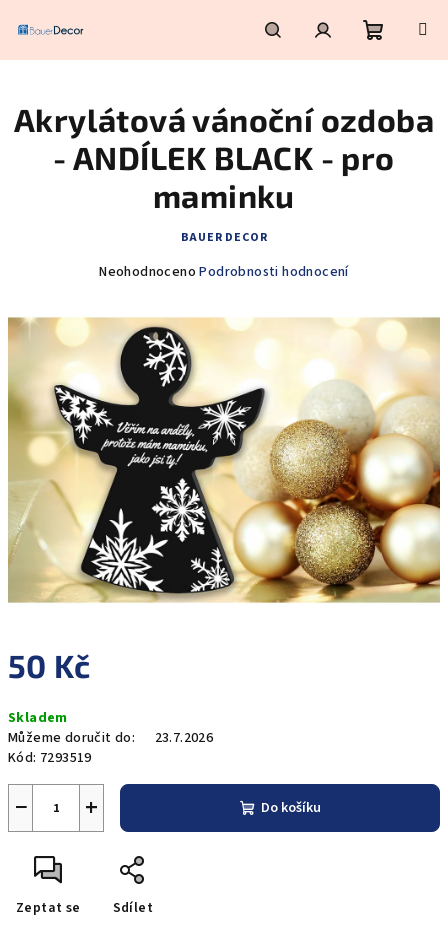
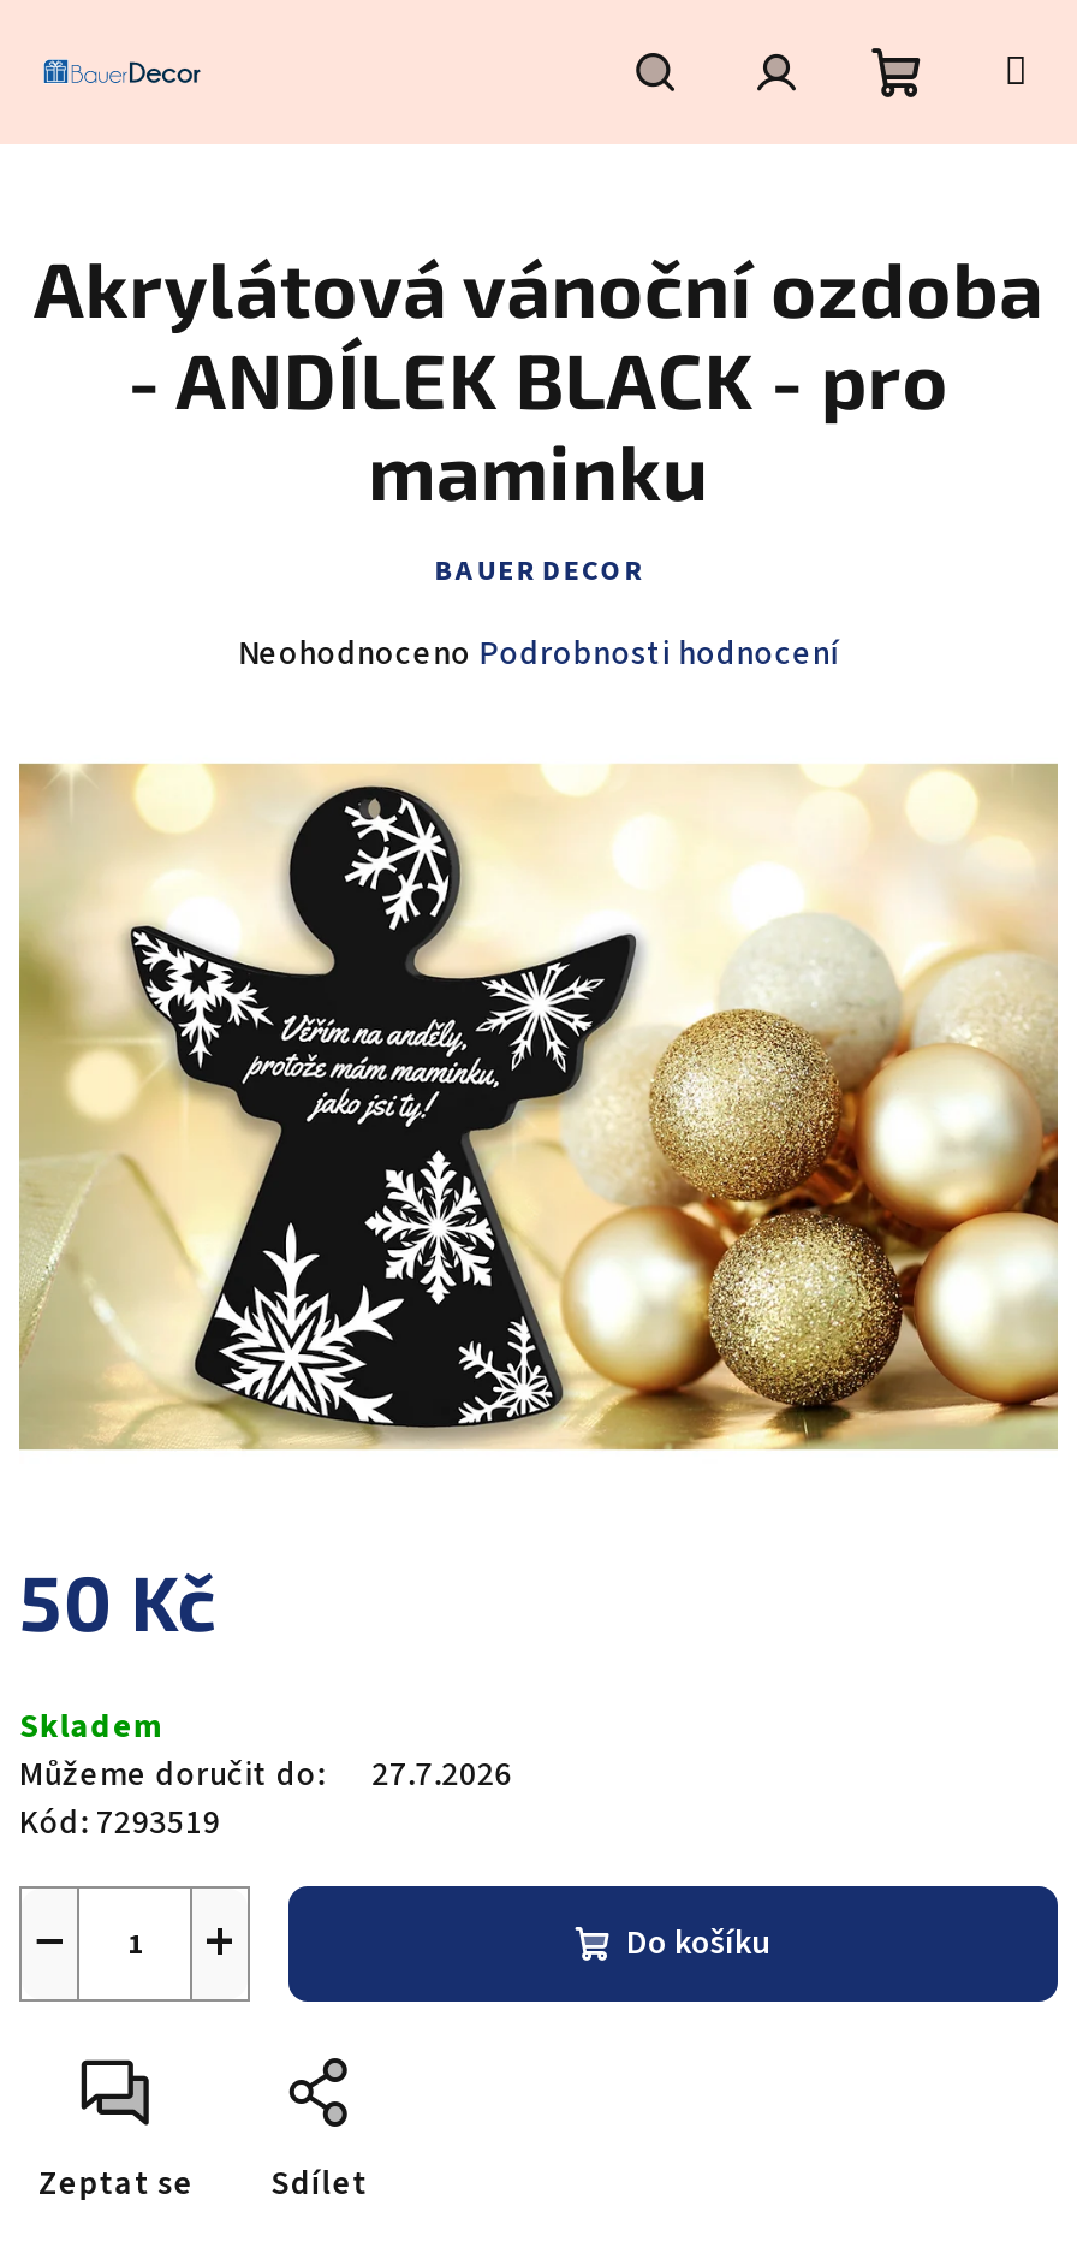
- Můžeme doručit do: 23.7.2026
+ Můžeme doručit do: 27.7.2026
